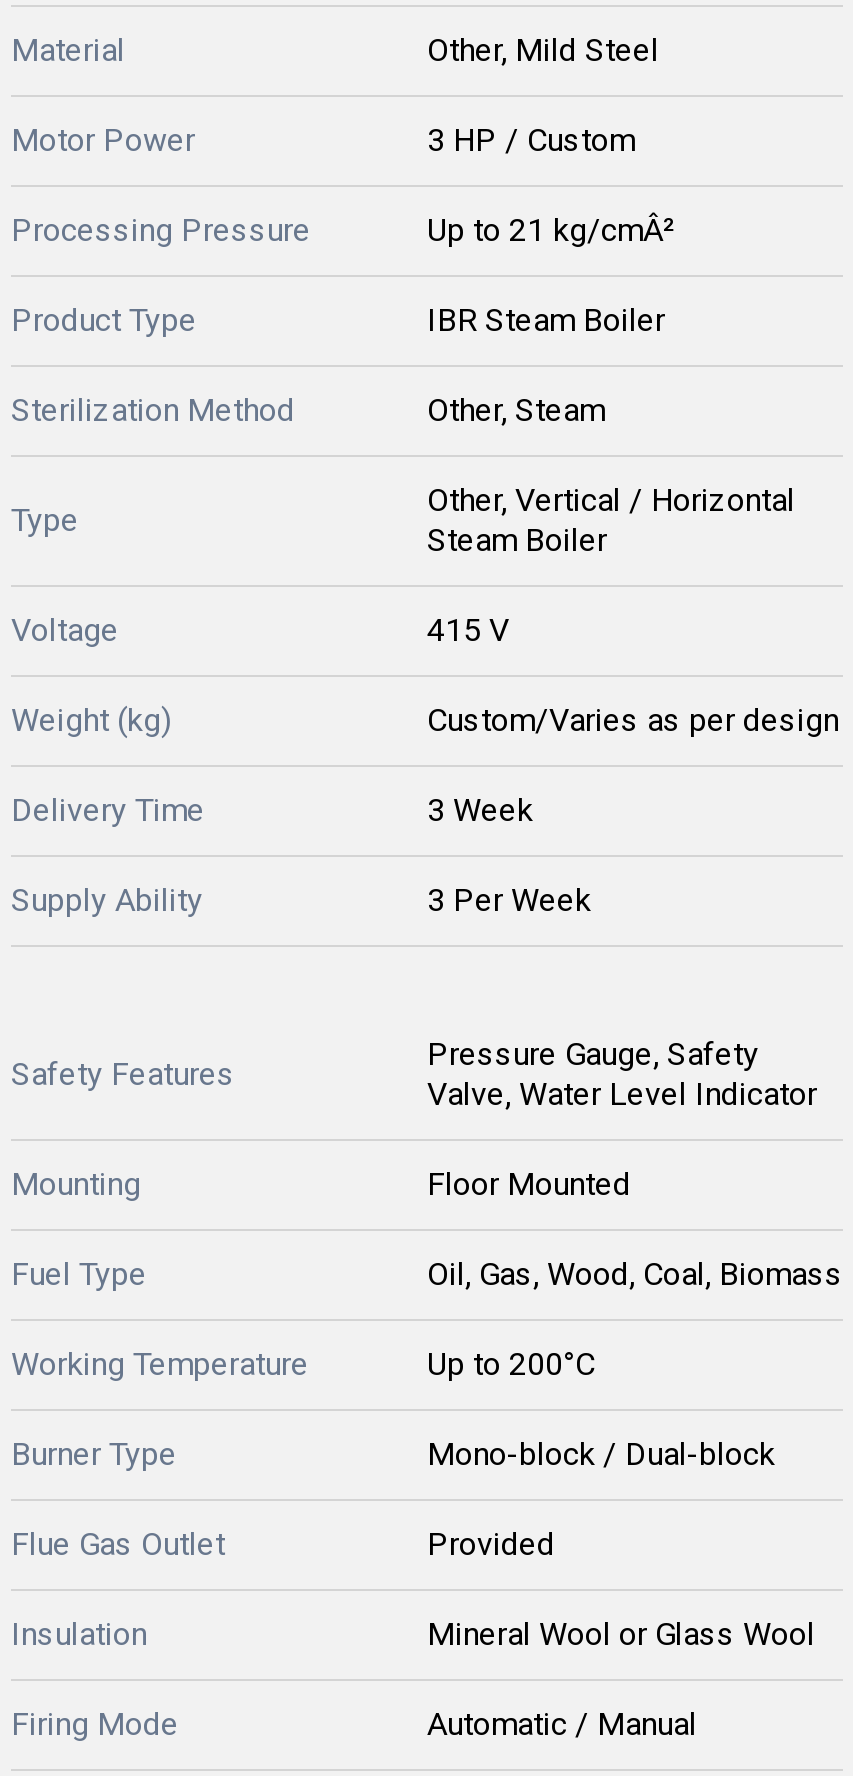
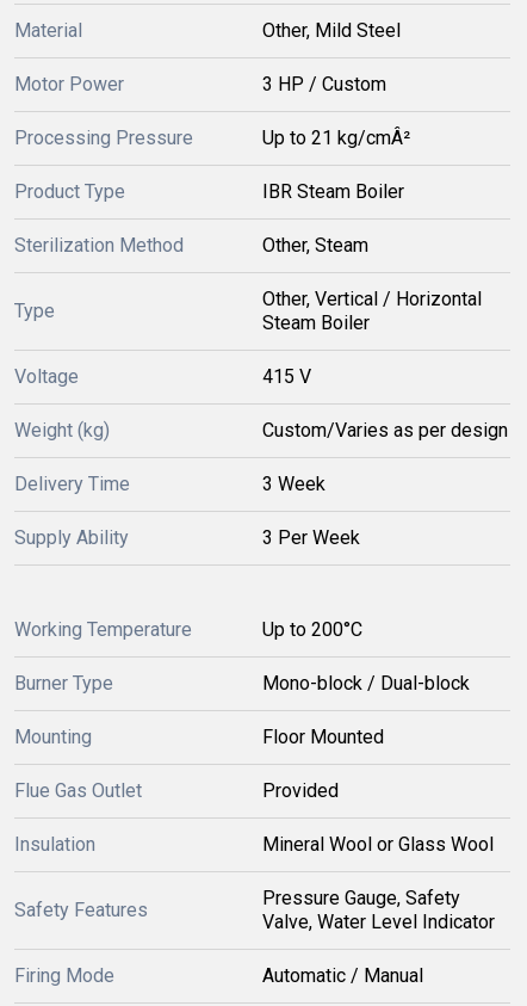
moved down: Pressure Gauge, Safety | Valve, Water Level Indicator

moved down: Safety Features

moved down: Mounting | Floor Mounted

- Fuel Type
- Oil, Gas, Wood, Coal, Biomass

moved up: Working Temperature | Up to 200°C | Burner Type | Mono-block / Dual-block

moved up: Flue Gas Outlet | Provided | Insulation | Mineral Wool or Glass Wool
